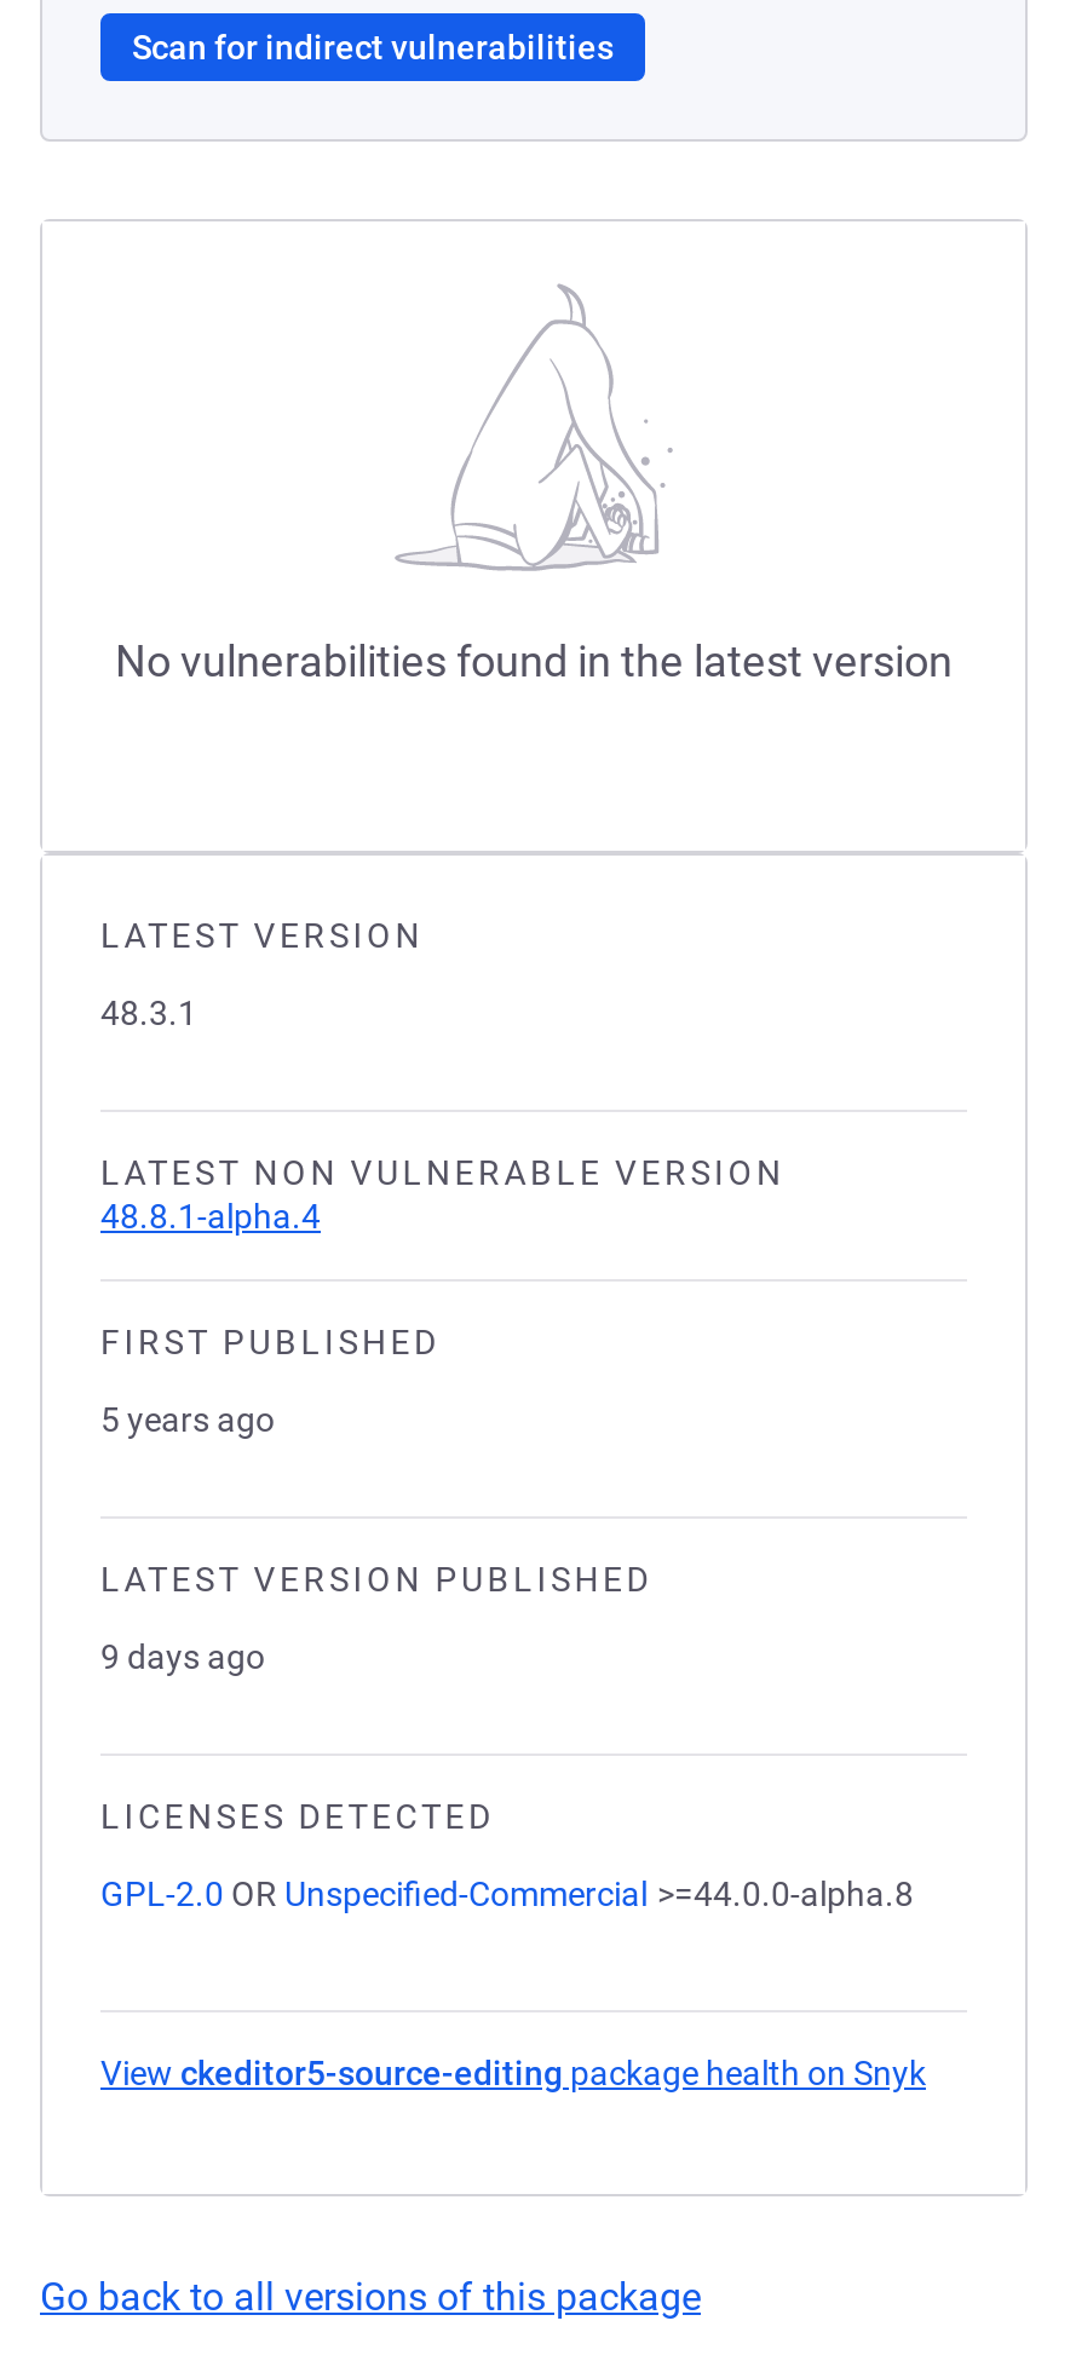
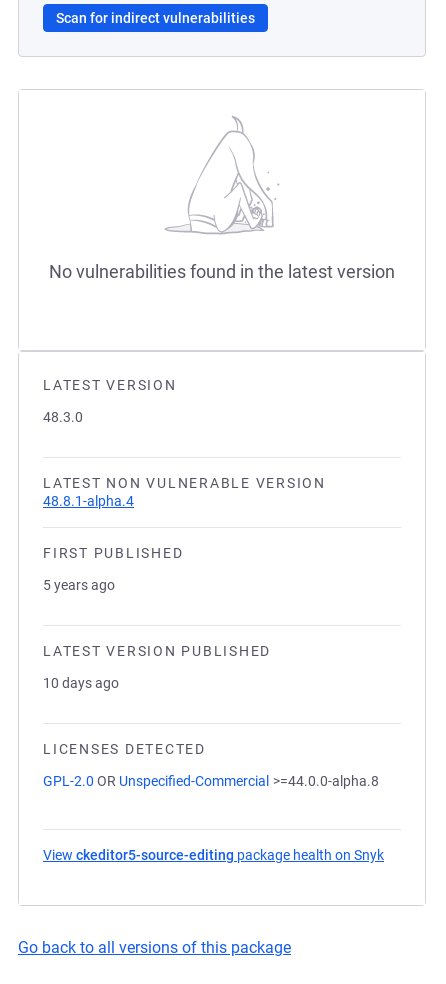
- 48.3.1
+ 48.3.0

- 9 days ago
+ 10 days ago
